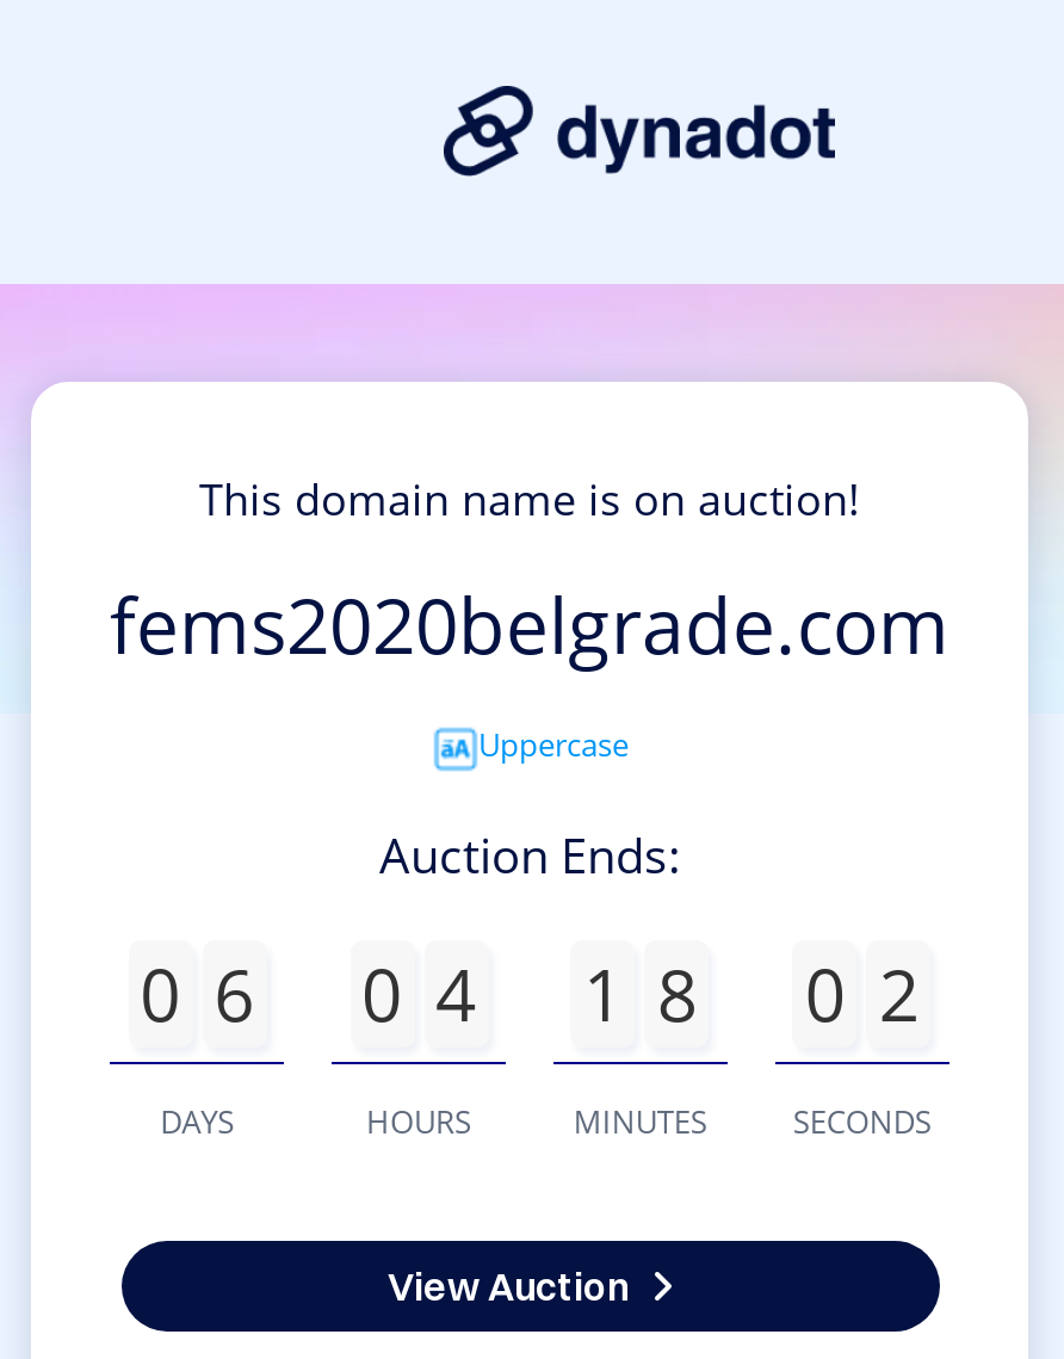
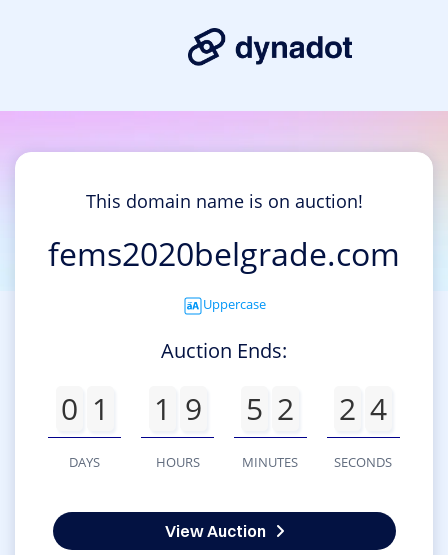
- 0 6
+ 0 1

- 0 4
+ 1 9

- 1 8
+ 5 2

- 0 2
+ 2 4
